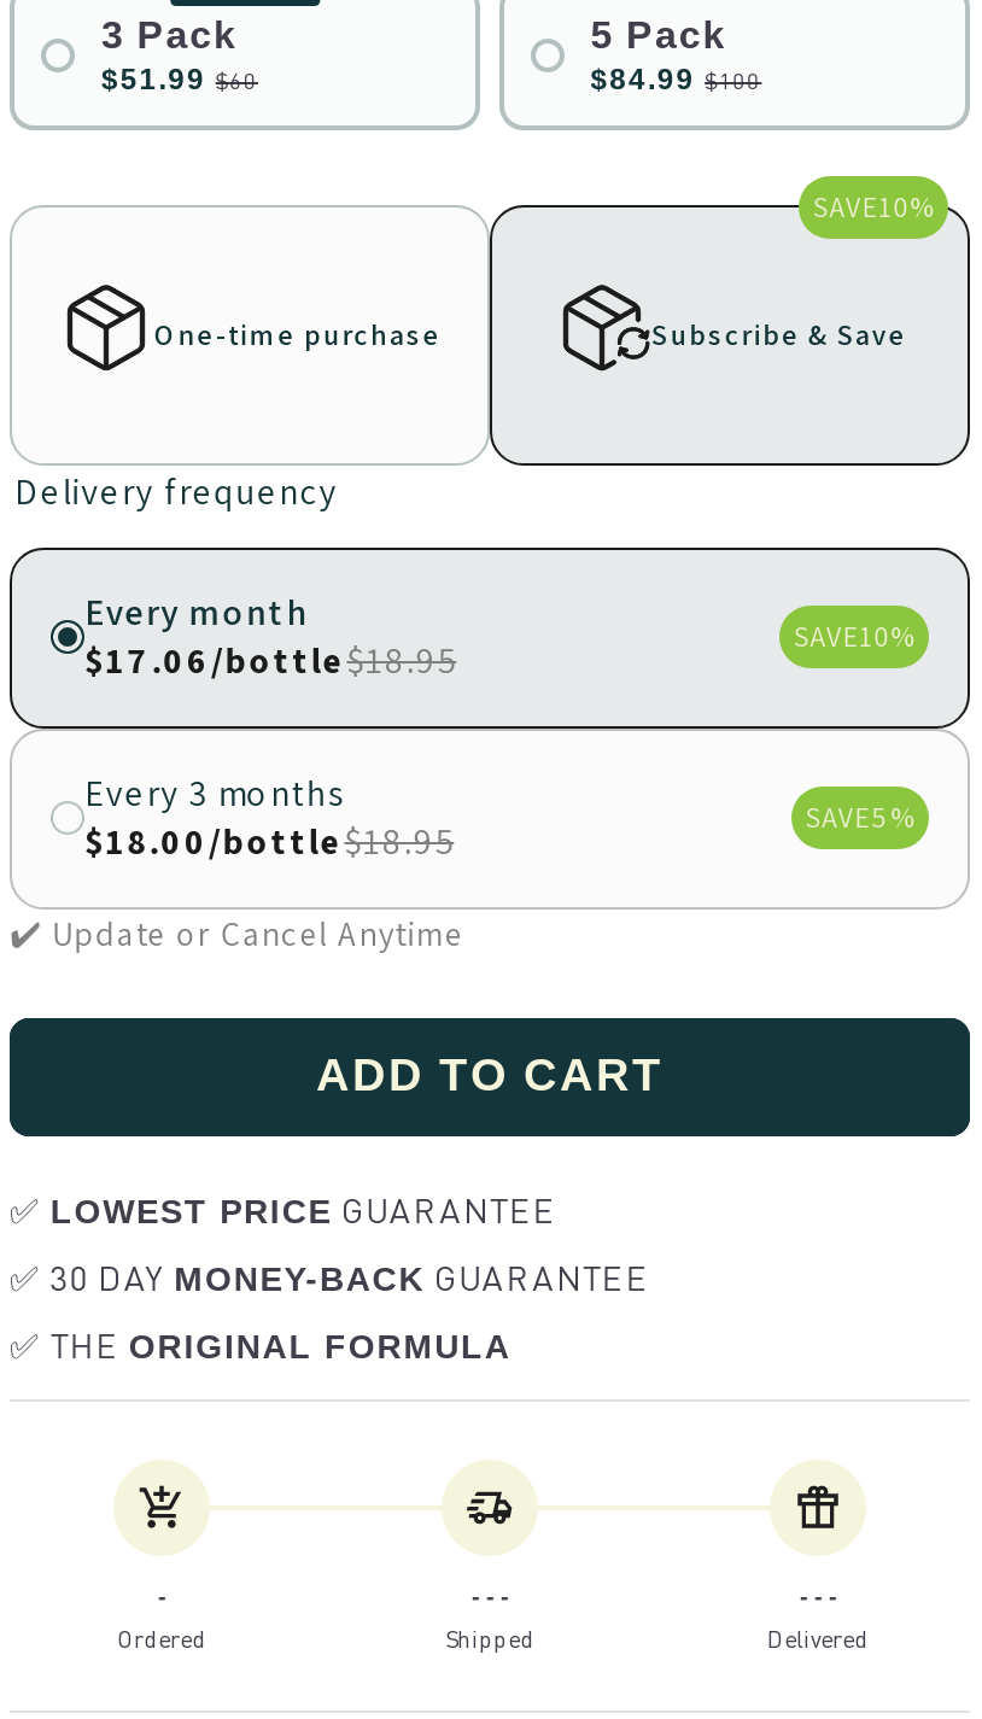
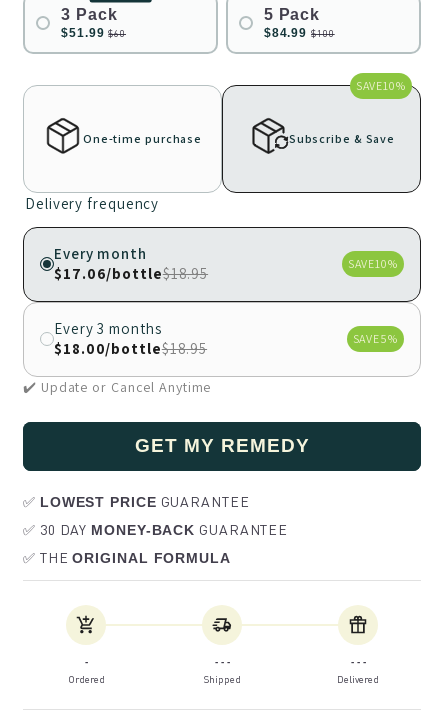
- ADD TO CART
+ GET MY REMEDY
